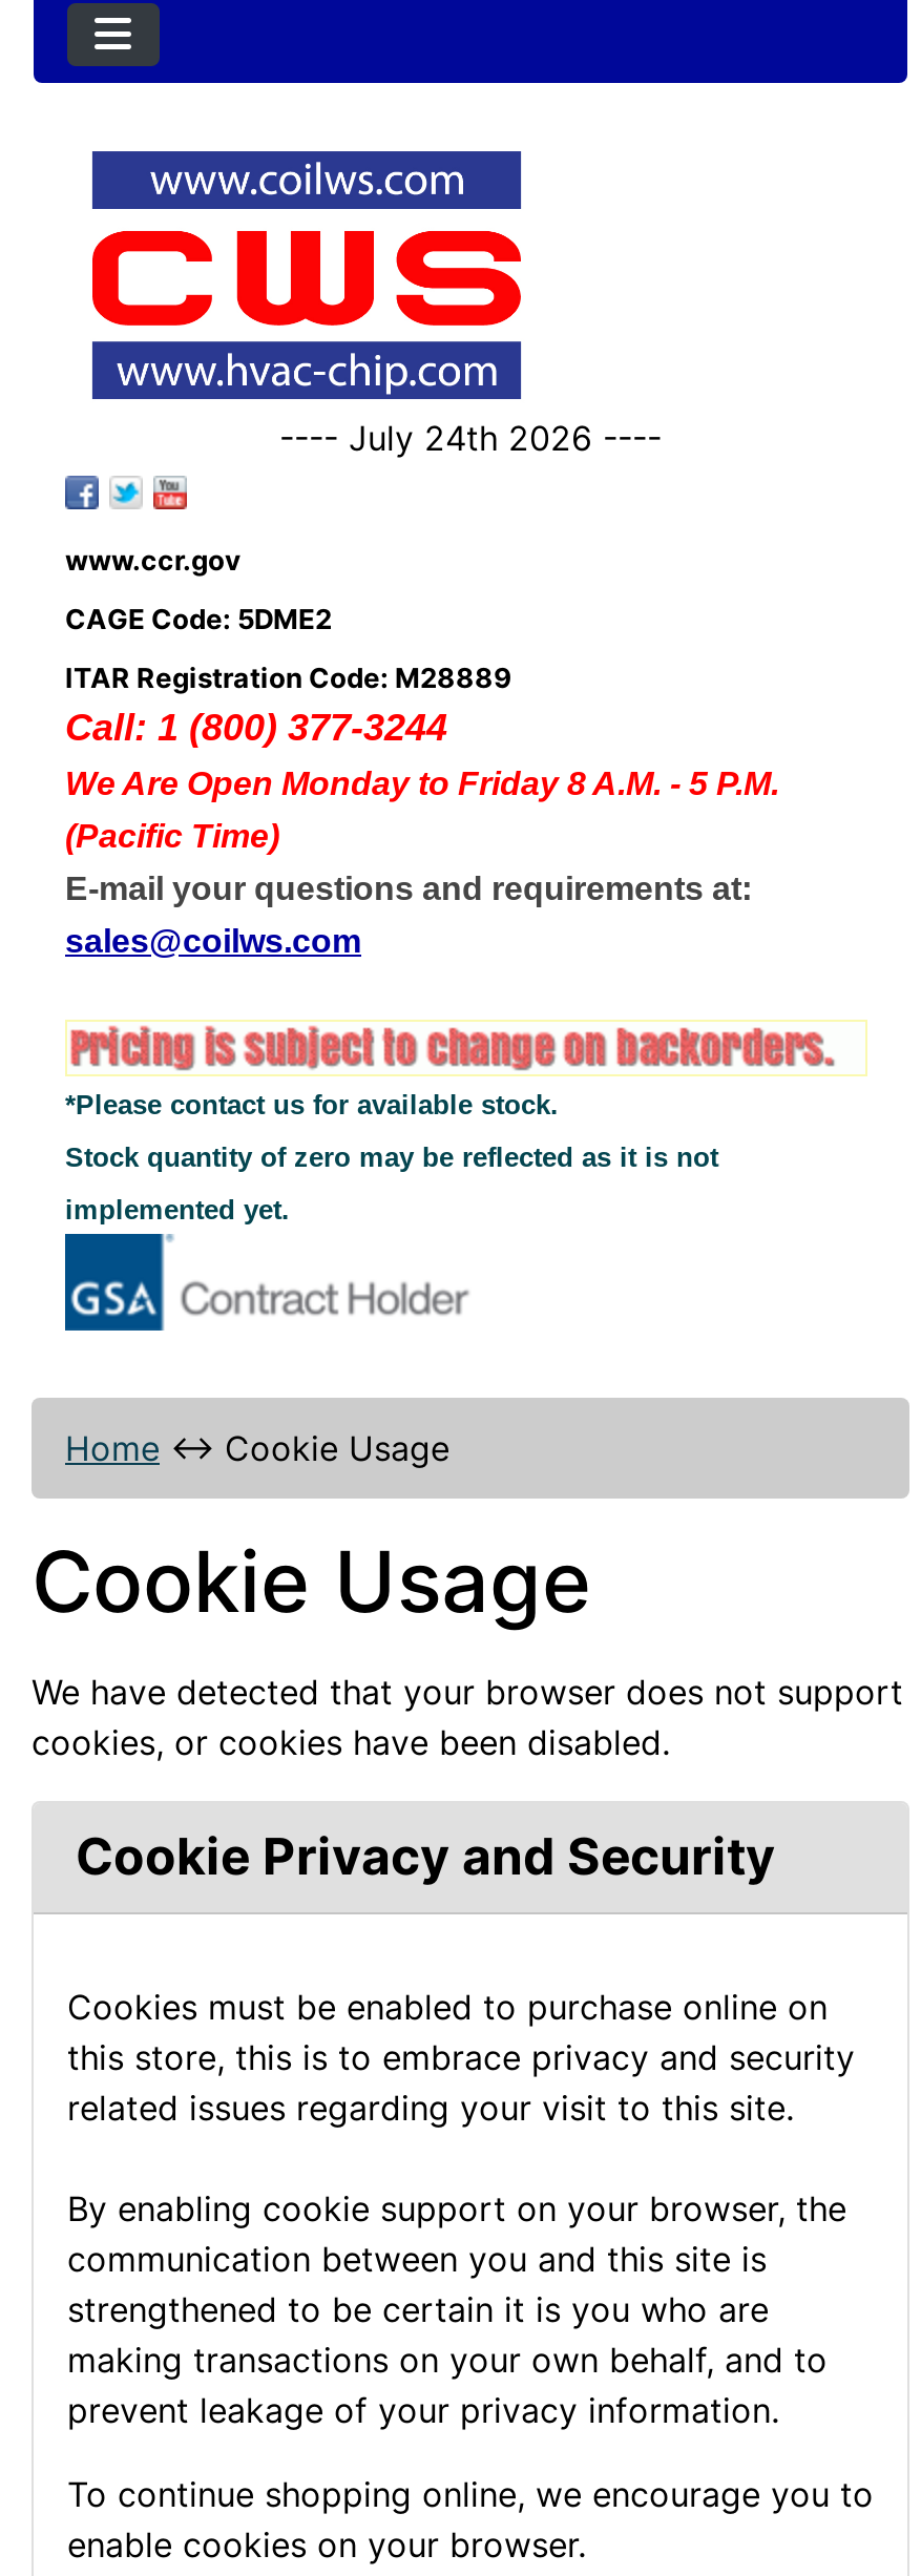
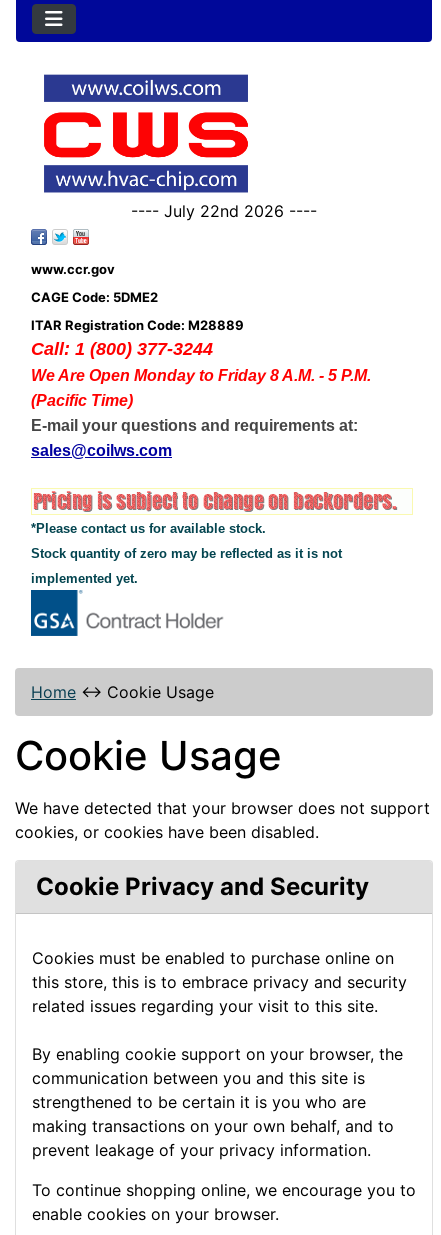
- ---- July 24th 2026 ----
+ ---- July 22nd 2026 ----
